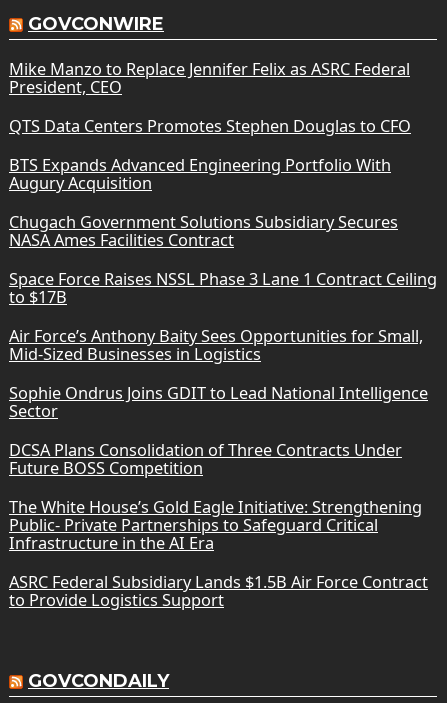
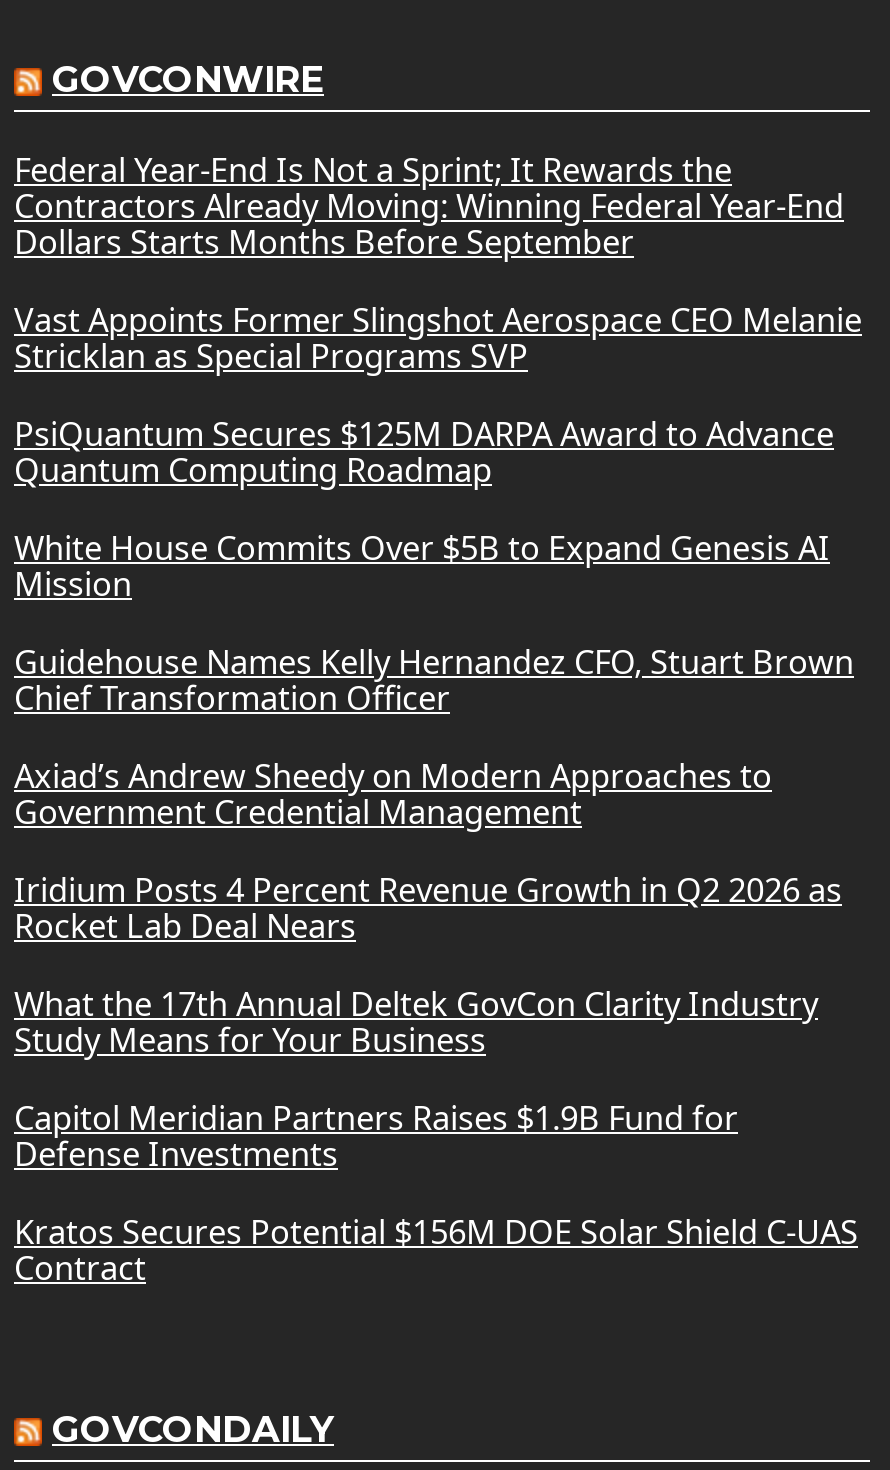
- Mike Manzo to Replace Jennifer Felix as ASRC Federal
- President, CEO
+ Federal Year-End Is Not a Sprint; It Rewards the
+ Contractors Already Moving: Winning Federal Year-End
+ Dollars Starts Months Before September

- QTS Data Centers Promotes Stephen Douglas to CFO
+ Vast Appoints Former Slingshot Aerospace CEO Melanie
+ Stricklan as Special Programs SVP

- BTS Expands Advanced Engineering Portfolio With
- Augury Acquisition
+ PsiQuantum Secures $125M DARPA Award to Advance
+ Quantum Computing Roadmap

- Chugach Government Solutions Subsidiary Secures
- NASA Ames Facilities Contract
+ White House Commits Over $5B to Expand Genesis AI
+ Mission

- Space Force Raises NSSL Phase 3 Lane 1 Contract Ceiling
- to $17B
+ Guidehouse Names Kelly Hernandez CFO, Stuart Brown
+ Chief Transformation Officer

- Air Force’s Anthony Baity Sees Opportunities for Small,
- Mid-Sized Businesses in Logistics
+ Axiad’s Andrew Sheedy on Modern Approaches to
+ Government Credential Management

- Sophie Ondrus Joins GDIT to Lead National Intelligence
- Sector
+ Iridium Posts 4 Percent Revenue Growth in Q2 2026 as
+ Rocket Lab Deal Nears

- DCSA Plans Consolidation of Three Contracts Under
- Future BOSS Competition
+ What the 17th Annual Deltek GovCon Clarity Industry
+ Study Means for Your Business

- The White House’s Gold Eagle Initiative: Strengthening
- Public- Private Partnerships to Safeguard Critical
- Infrastructure in the AI Era
+ Capitol Meridian Partners Raises $1.9B Fund for
+ Defense Investments

- ASRC Federal Subsidiary Lands $1.5B Air Force Contract
- to Provide Logistics Support
+ Kratos Secures Potential $156M DOE Solar Shield C-UAS
+ Contract
